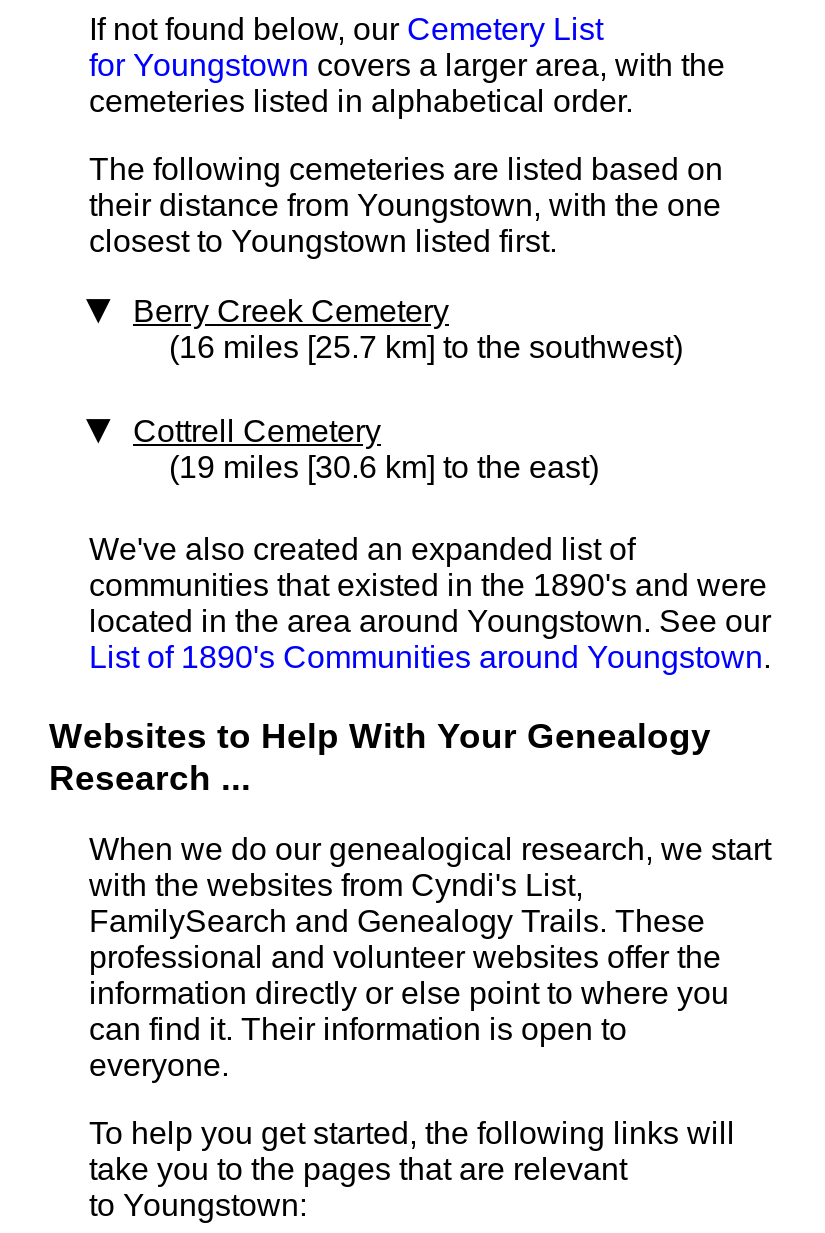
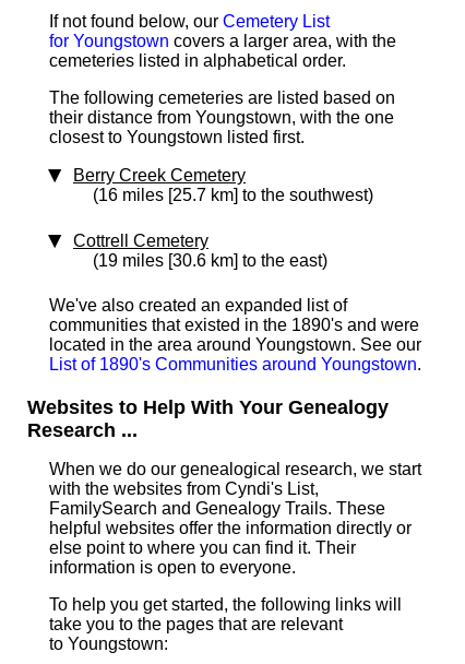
- professional and volunteer websites offer the
- information directly or else point to where you
- can find it. Their information is open to
- everyone.
+ helpful websites offer the information directly or
+ else point to where you can find it. Their
+ information is open to everyone.
